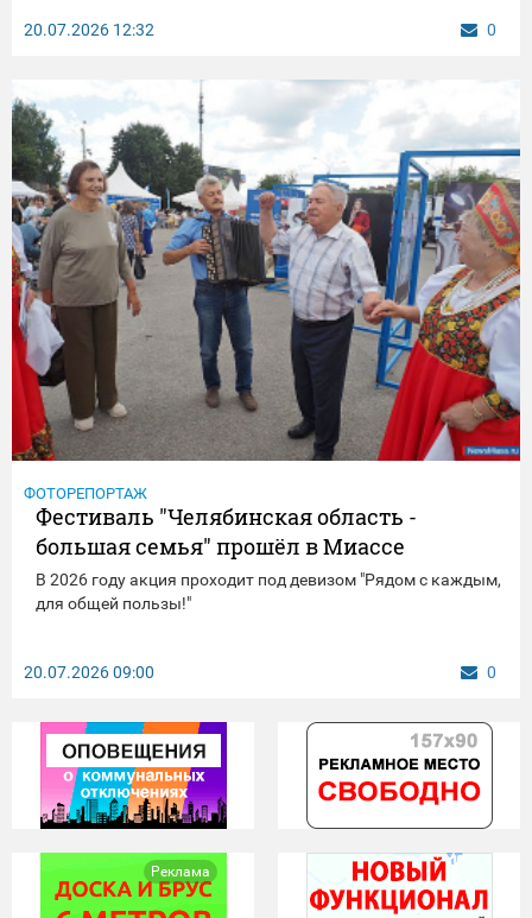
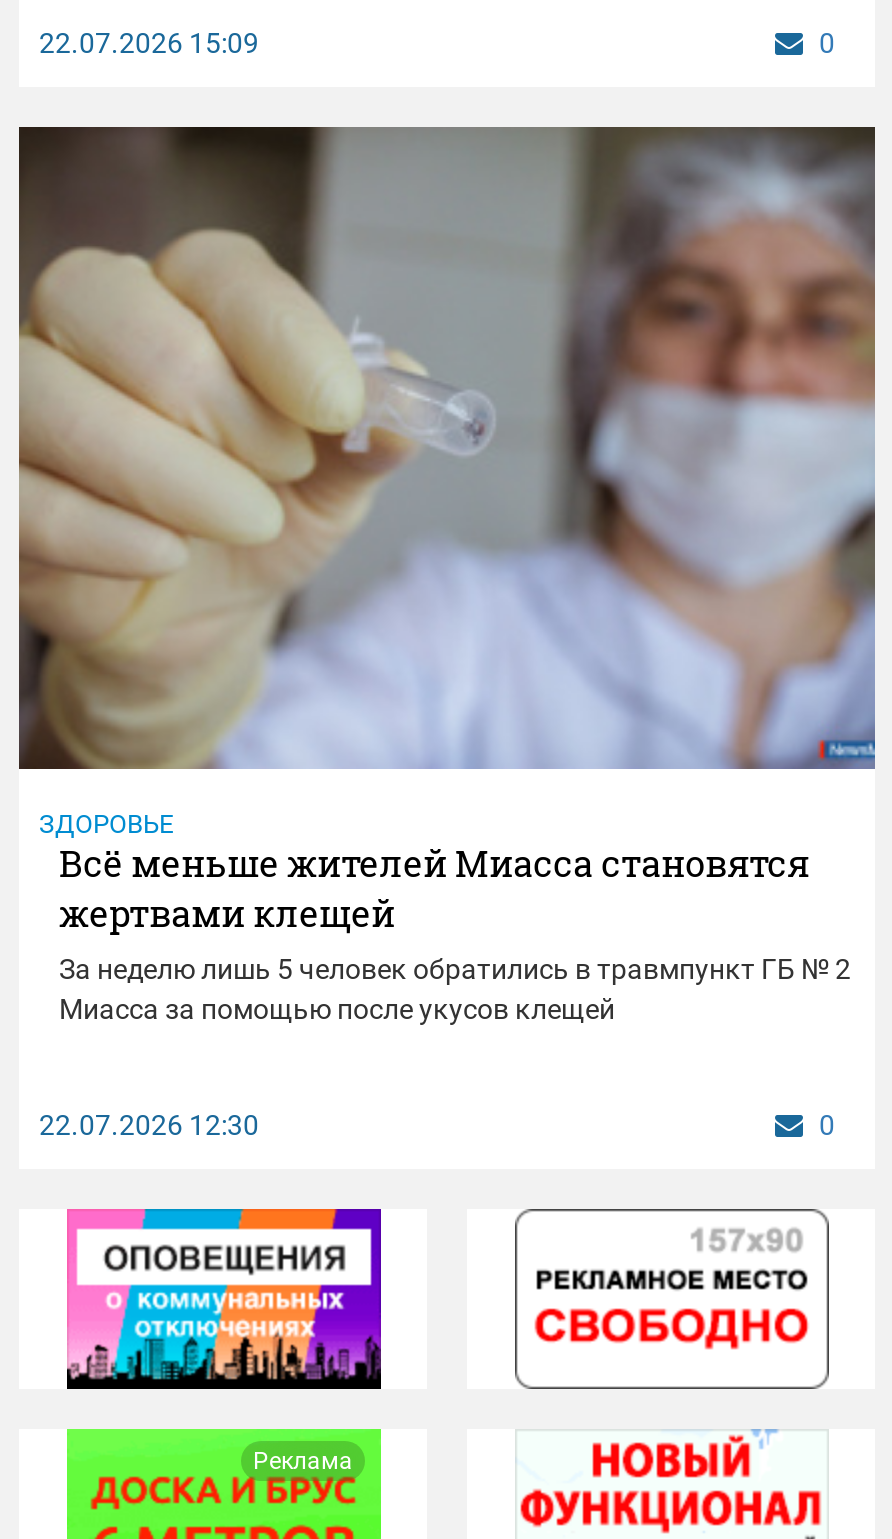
- 20.07.2026 12:32
+ 22.07.2026 15:09

- [image]
- ФОТОРЕПОРТАЖ
- Фестиваль "Челябинская область -
- большая семья" прошёл в Миассе
- В 2026 году акция проходит под девизом "Рядом с каждым,
- для общей пользы!"
+ [image]
+ ЗДОРОВЬЕ
+ Всё меньше жителей Миасса становятся
+ жертвами клещей
+ За неделю лишь 5 человек обратились в травмпункт ГБ № 2
+ Миасса за помощью после укусов клещей

- 20.07.2026 09:00
+ 22.07.2026 12:30
